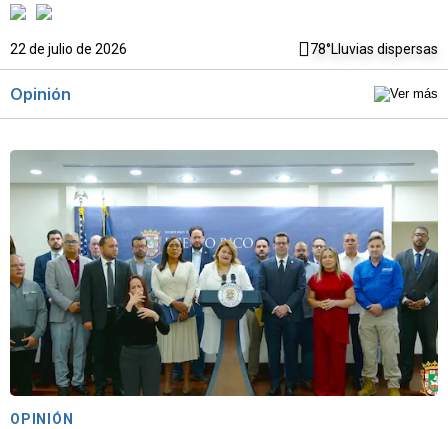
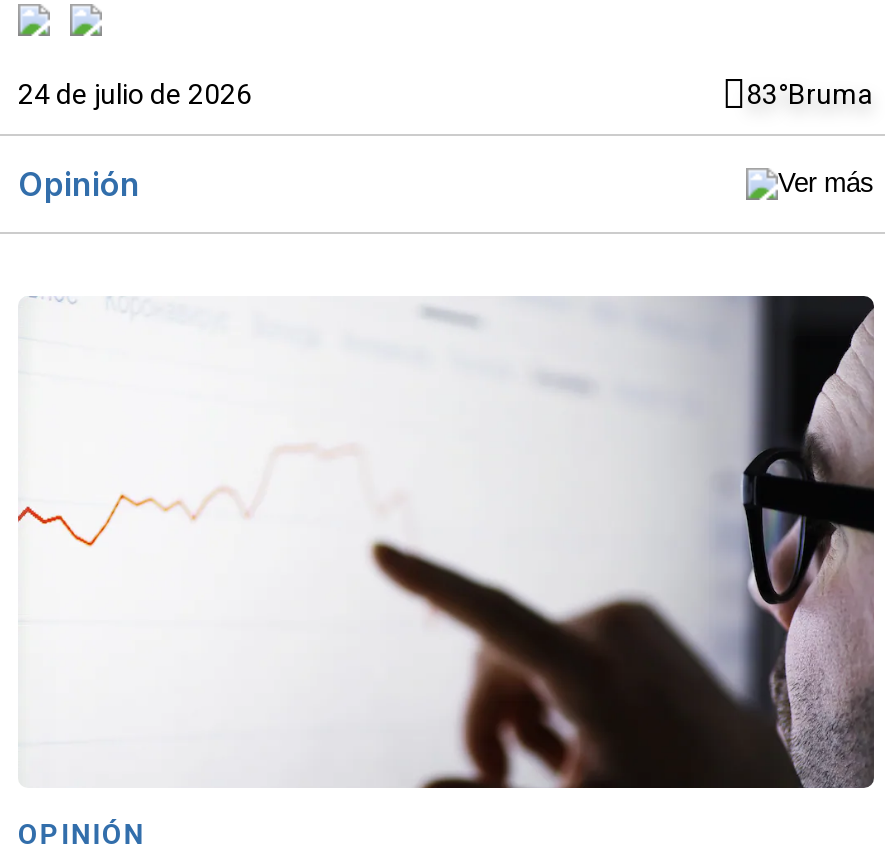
- 22 de julio de 2026
- 78°Lluvias dispersas
+ 24 de julio de 2026
+ 83°Bruma

- [image]
+ [image]
